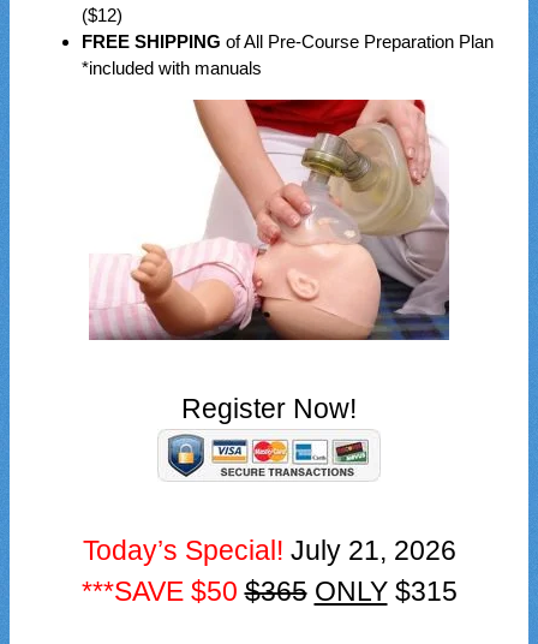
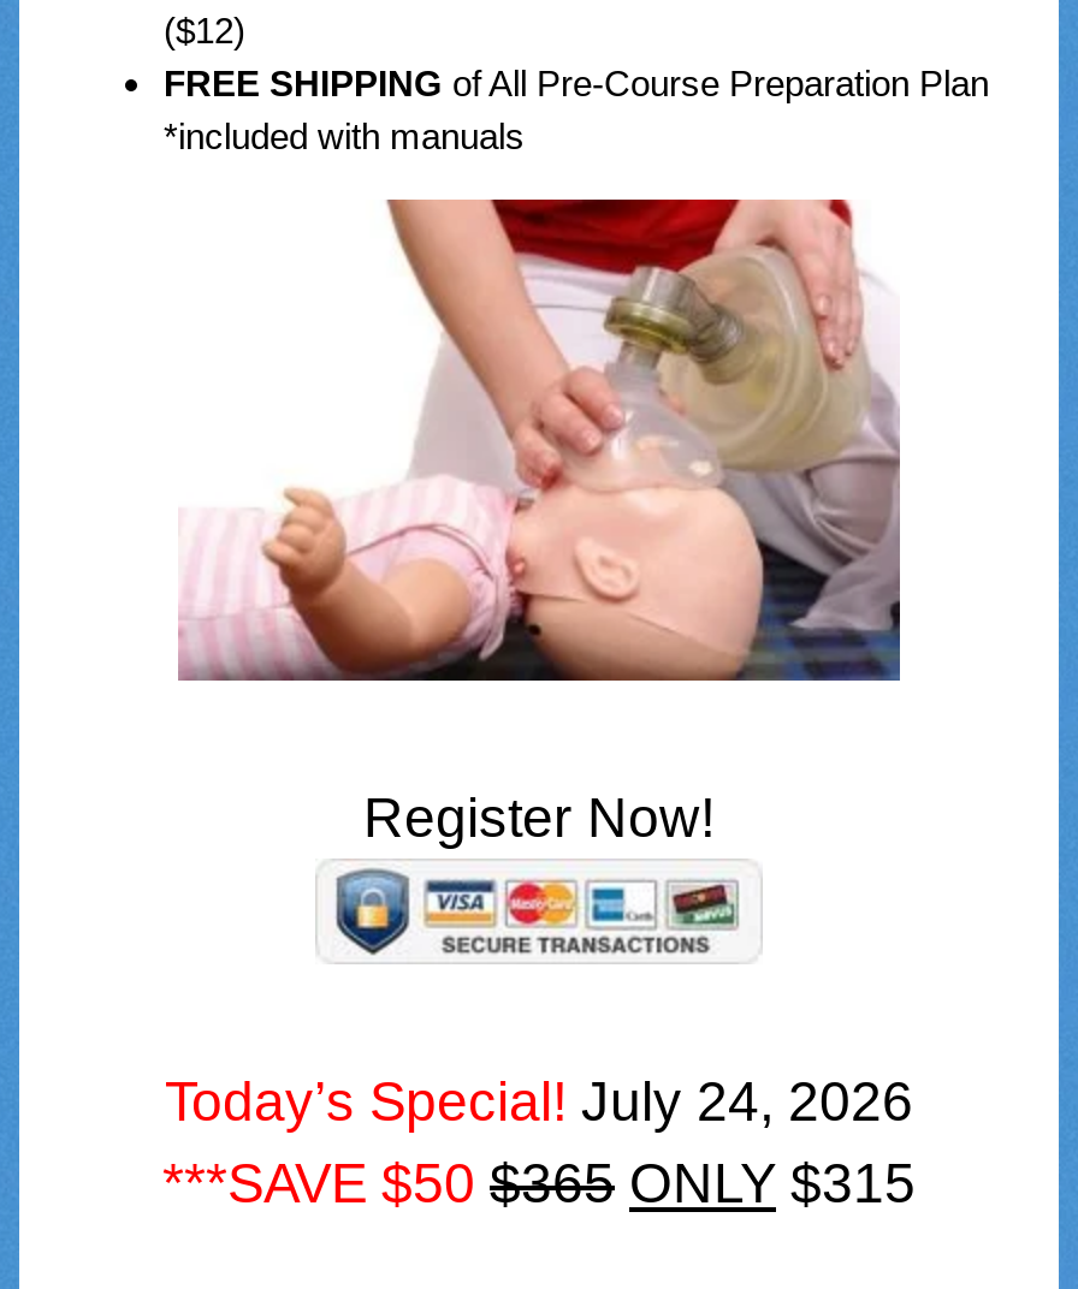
- Today’s Special! July 21, 2026
+ Today’s Special! July 24, 2026
